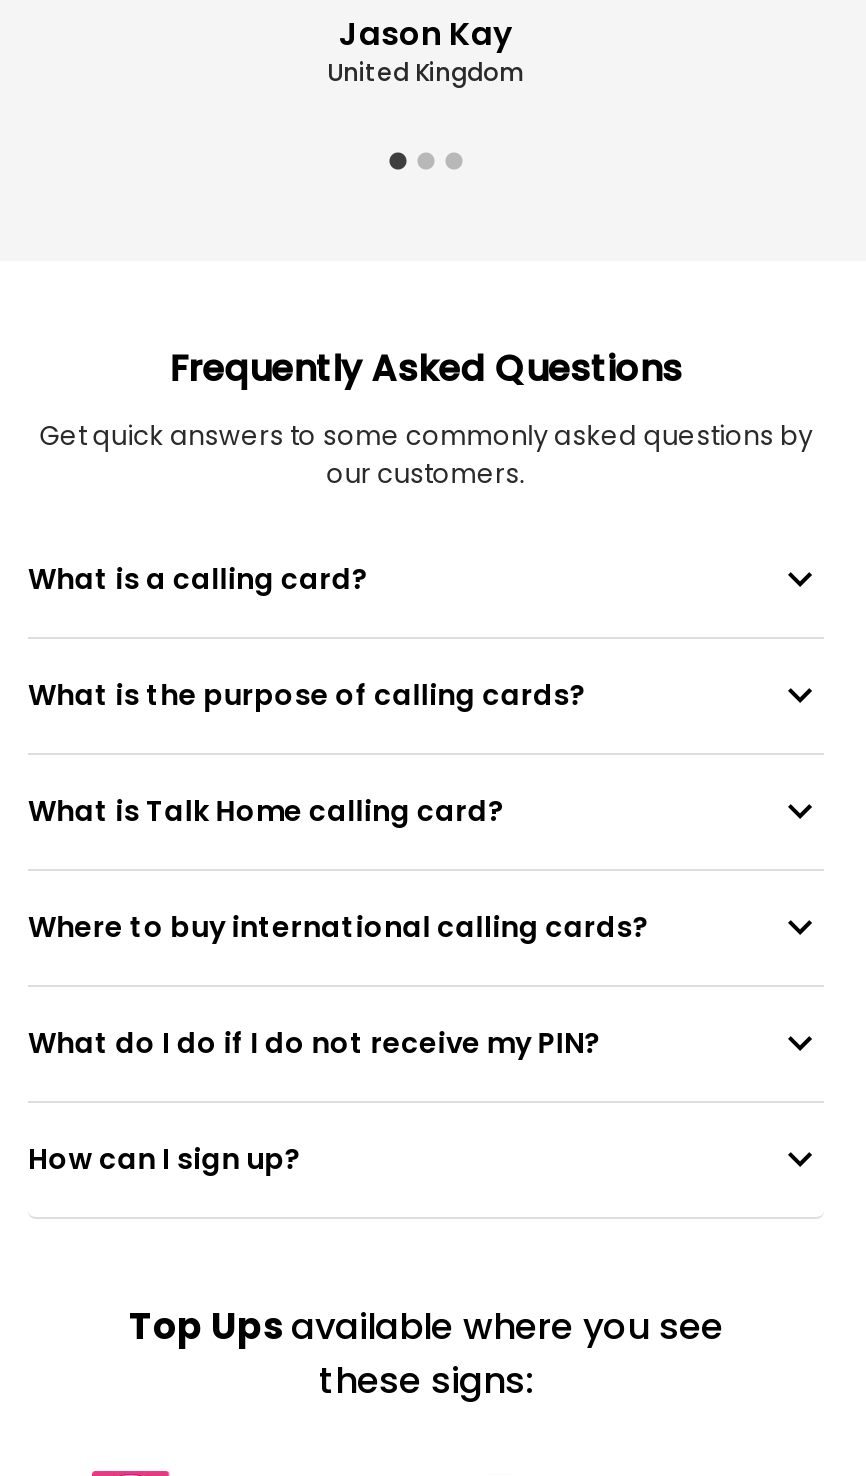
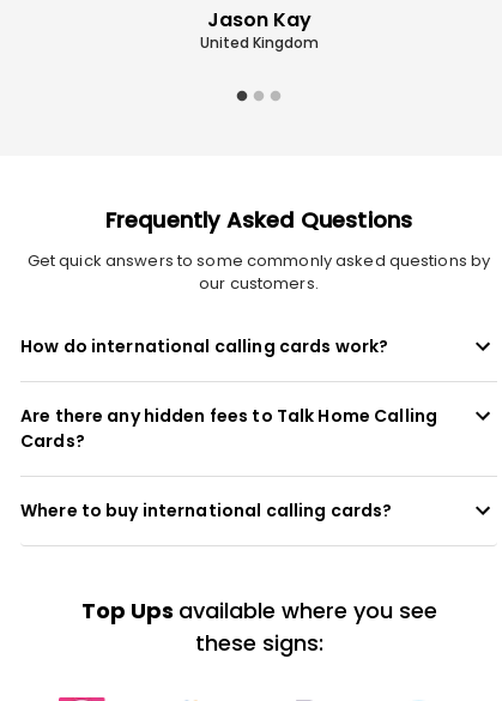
- What is a calling card?
- What is the purpose of calling cards?
- What is Talk Home calling card?
+ How do international calling cards work?
+ Are there any hidden fees to Talk Home Calling
+ Cards?

- What do I do if I do not receive my PIN?
- How can I sign up?
